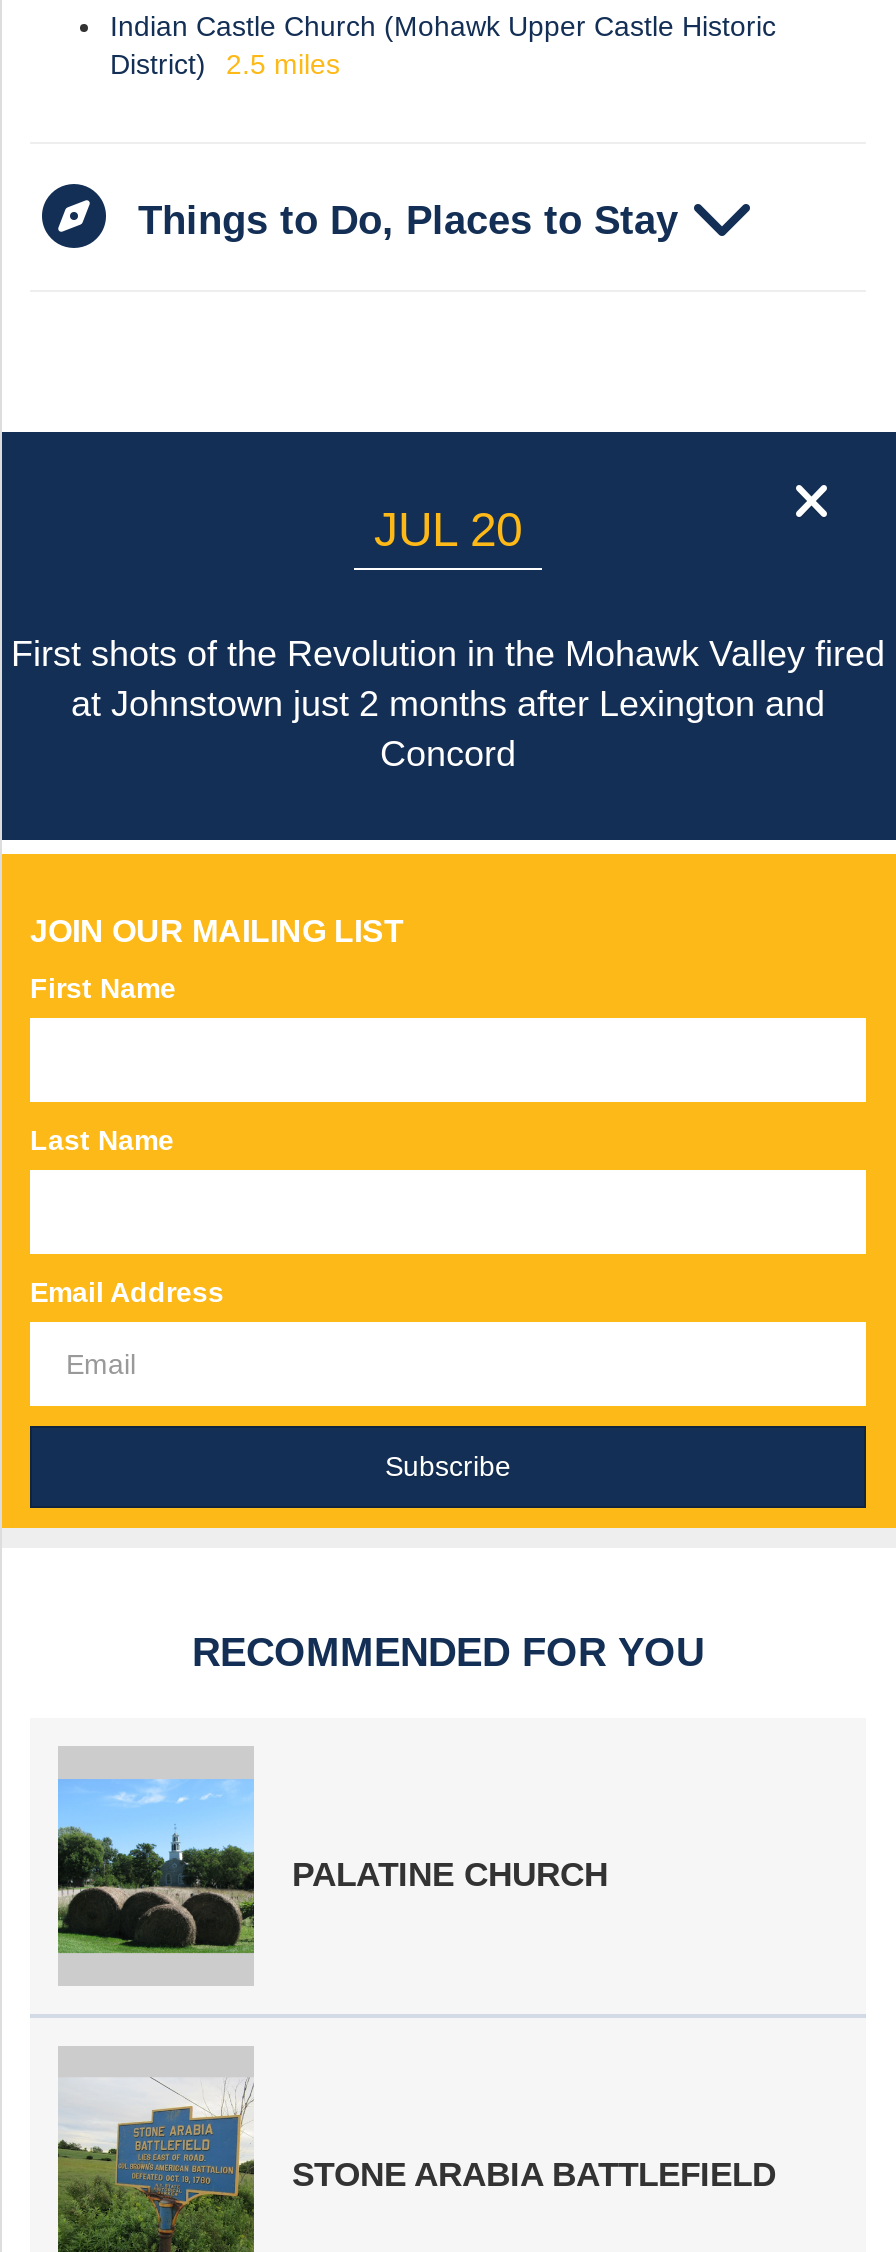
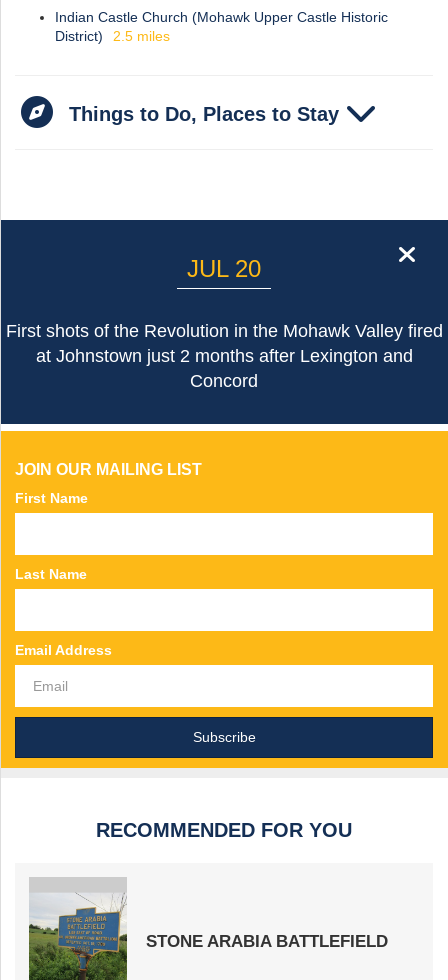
- [image]
- PALATINE CHURCH
